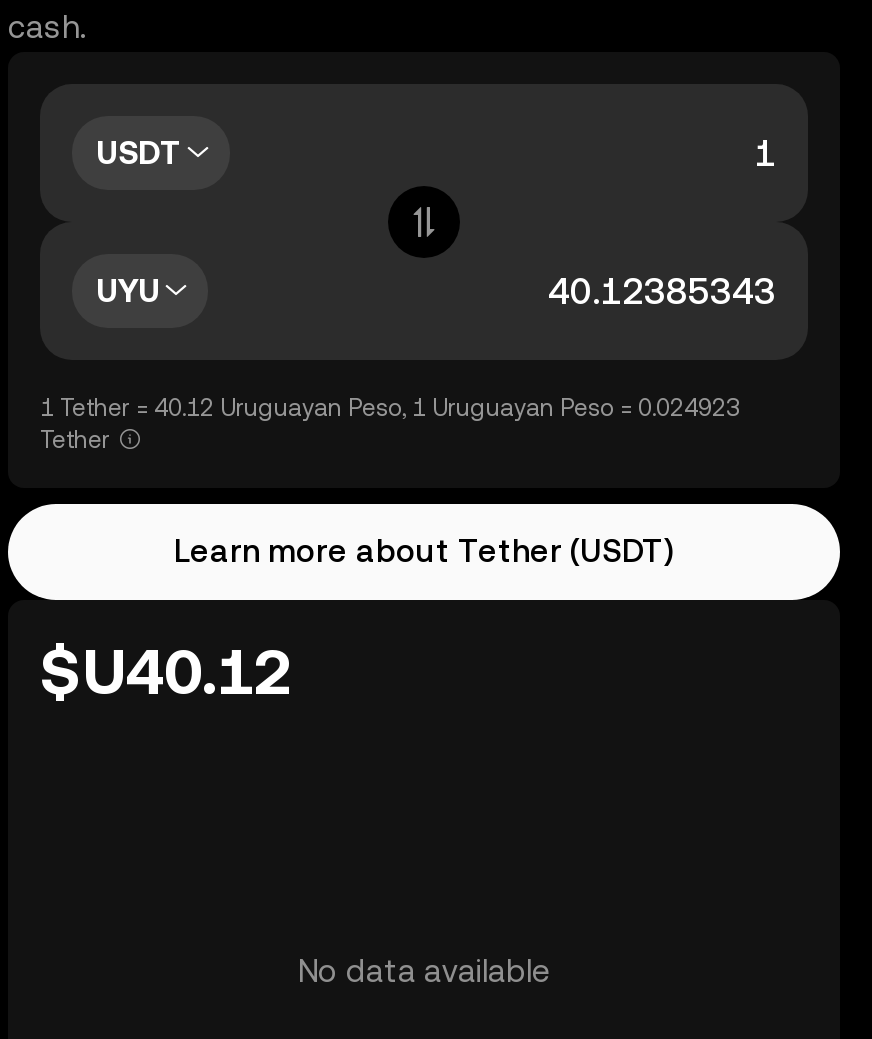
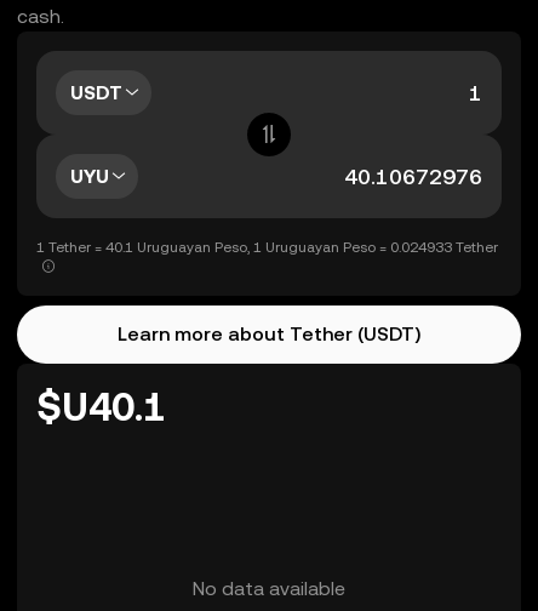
- 1 Tether = 40.12 Uruguayan Peso, 1 Uruguayan Peso = 0.024923
- Tether
+ 1 Tether = 40.1 Uruguayan Peso, 1 Uruguayan Peso = 0.024933 Tether

- $U40.12
+ $U40.1
